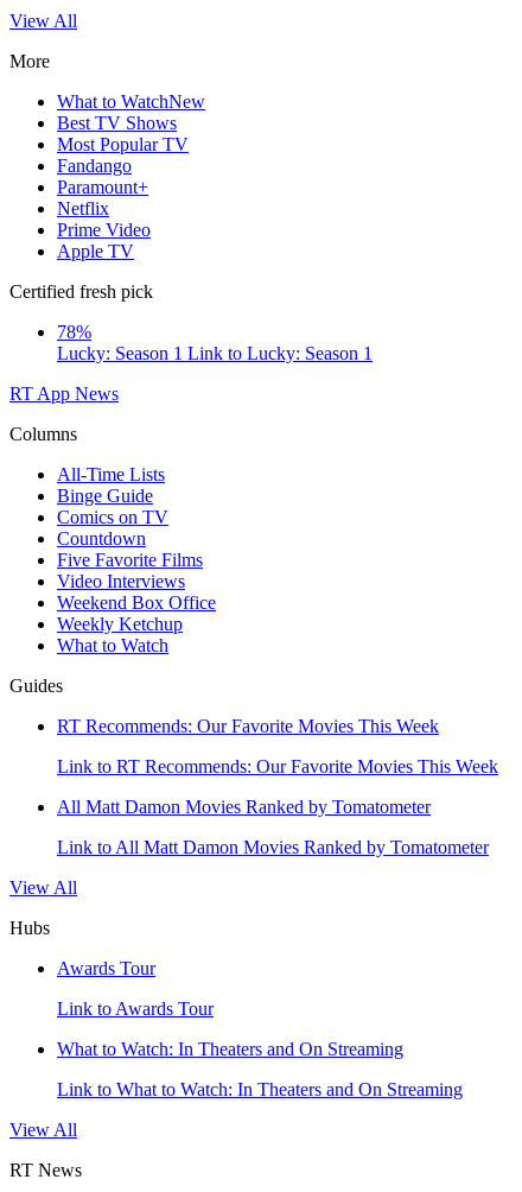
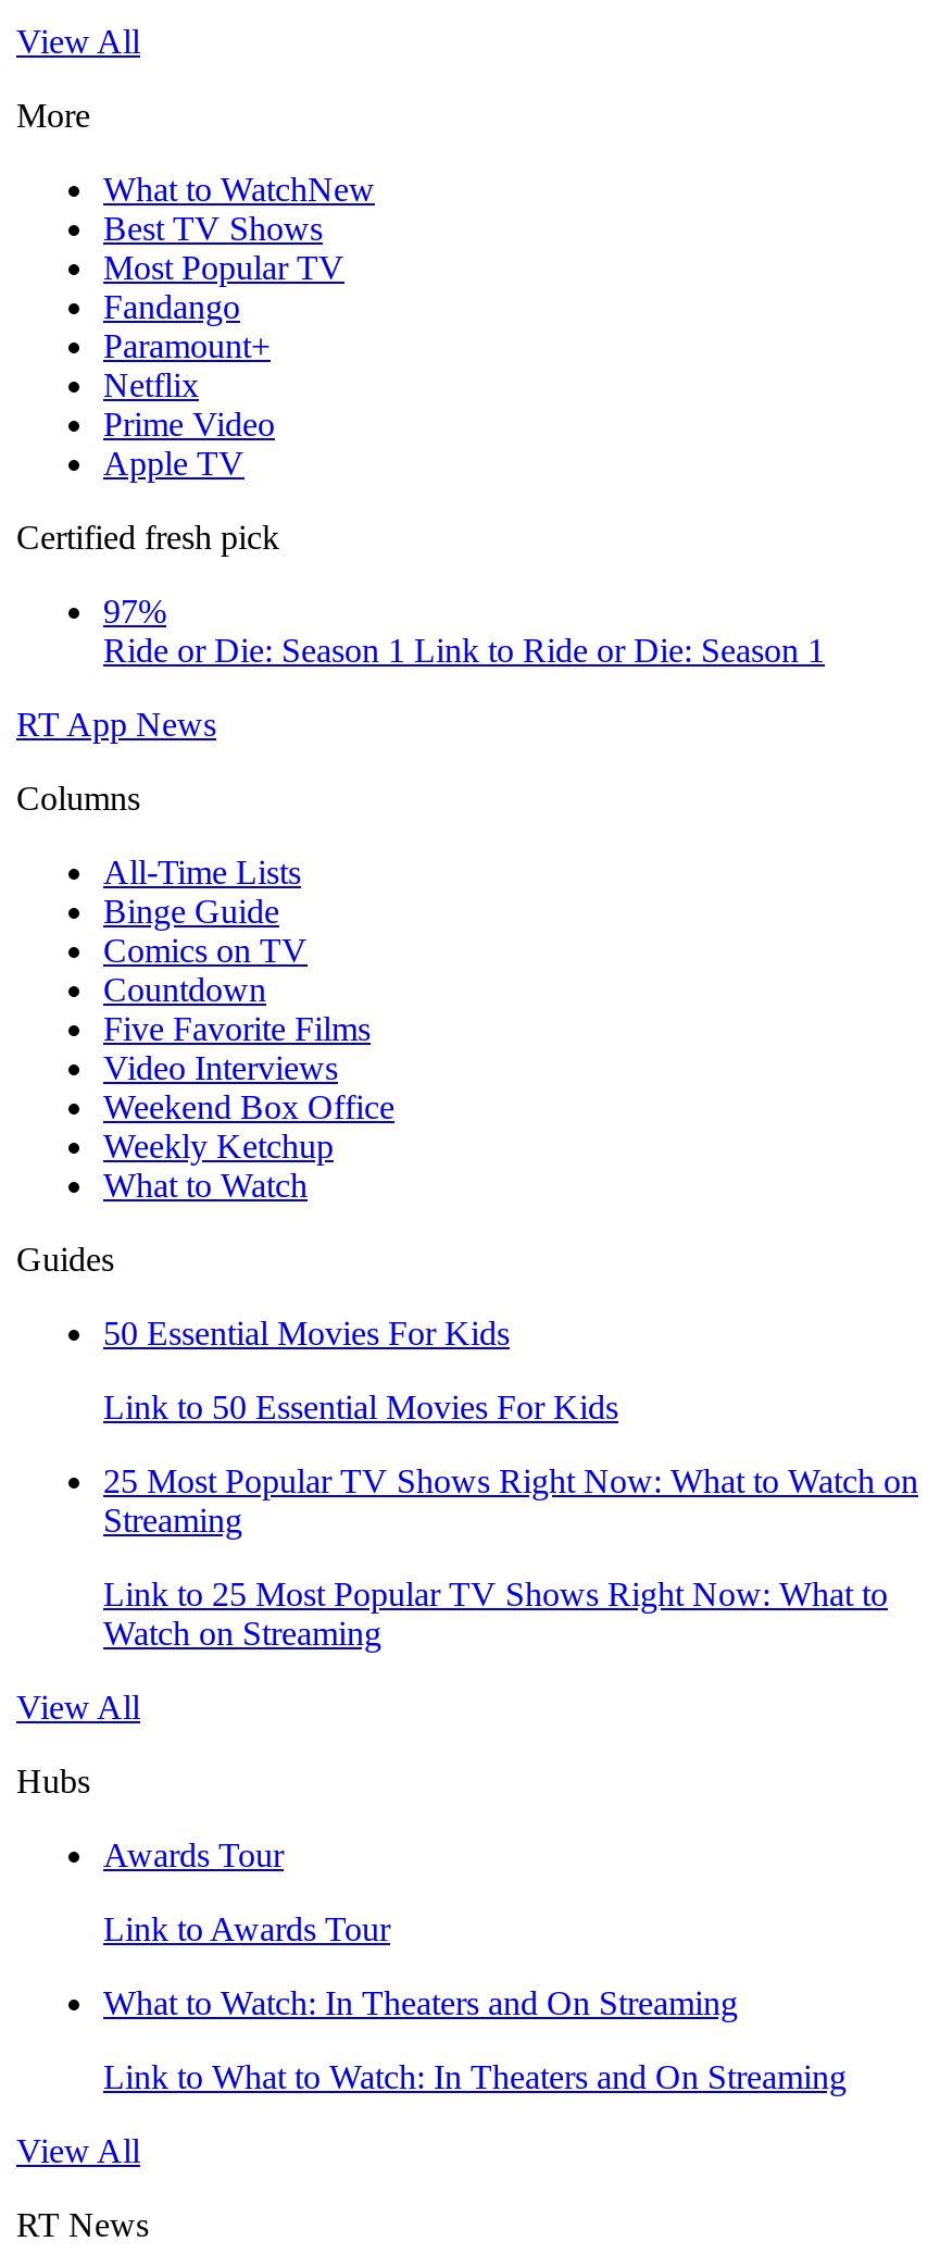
- 78%
- Lucky: Season 1 Link to Lucky: Season 1
+ 97%
+ Ride or Die: Season 1 Link to Ride or Die: Season 1

- RT Recommends: Our Favorite Movies This Week
+ 50 Essential Movies For Kids

- Link to RT Recommends: Our Favorite Movies This Week
+ Link to 50 Essential Movies For Kids

- All Matt Damon Movies Ranked by Tomatometer
+ 25 Most Popular TV Shows Right Now: What to Watch on
+ Streaming

- Link to All Matt Damon Movies Ranked by Tomatometer
+ Link to 25 Most Popular TV Shows Right Now: What to
+ Watch on Streaming
